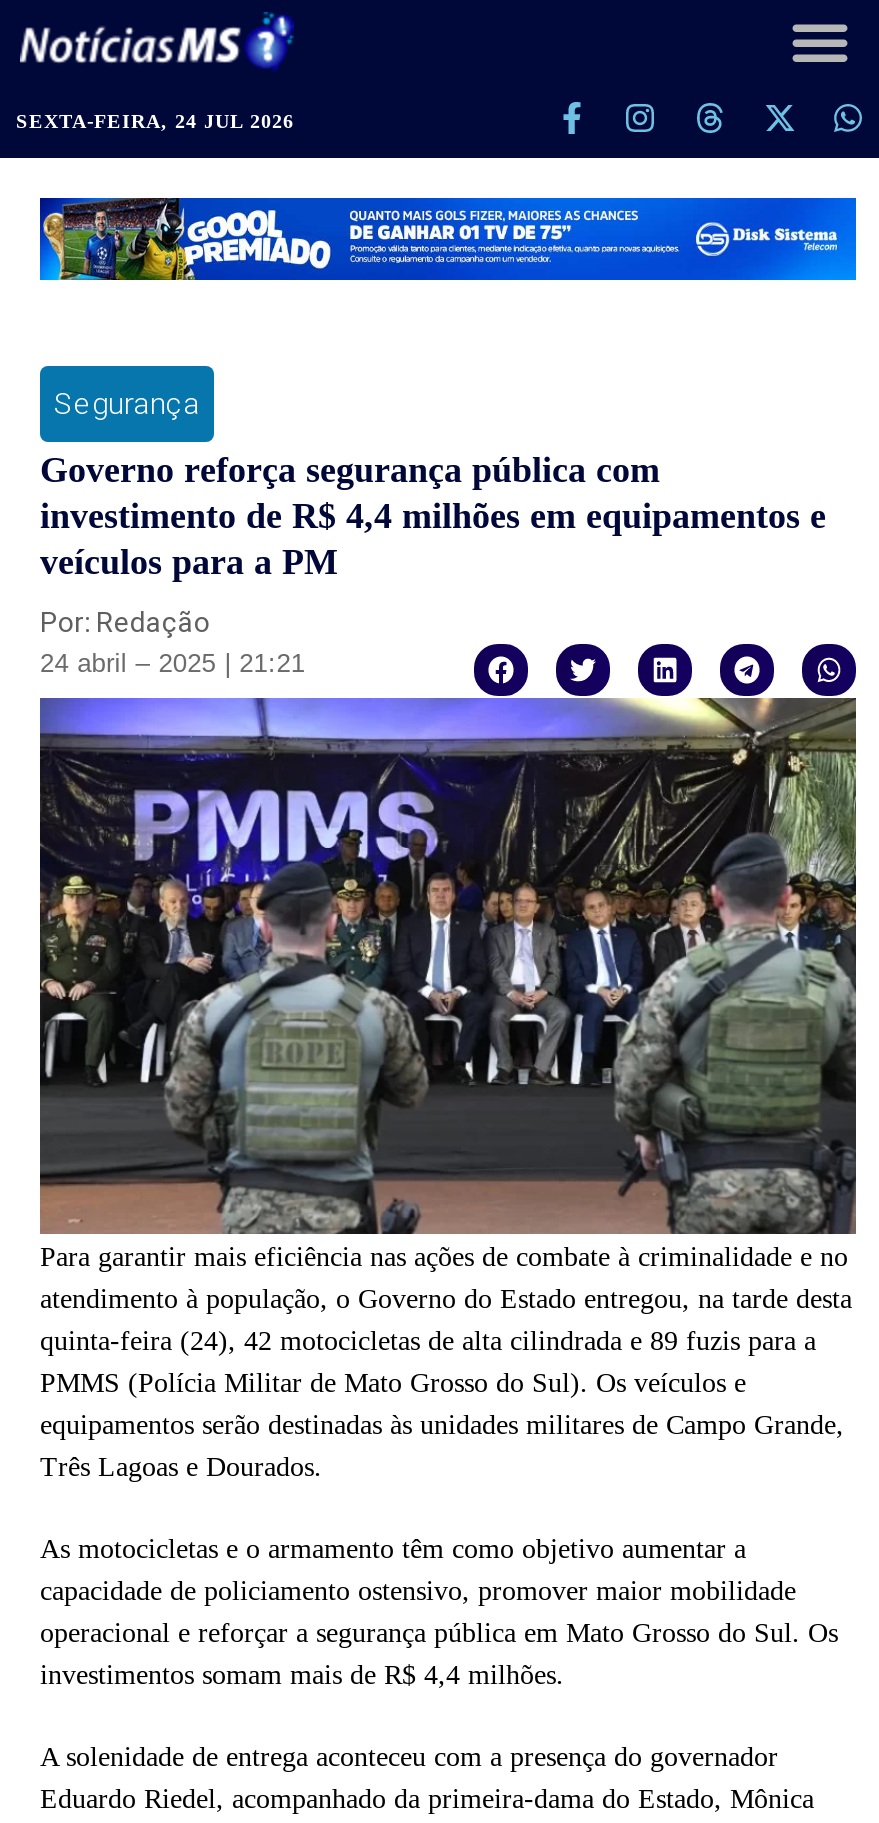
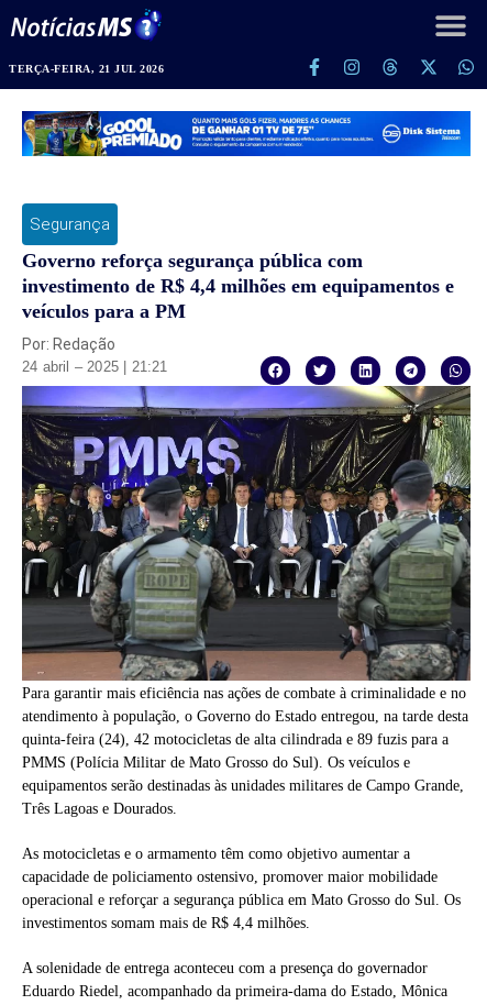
- SEXTA-FEIRA, 24 JUL 2026
+ TERÇA-FEIRA, 21 JUL 2026
